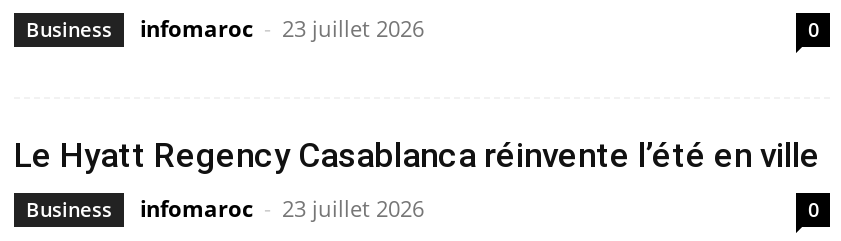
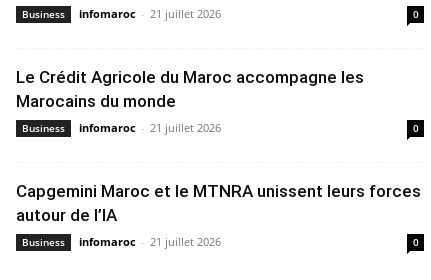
- infomaroc - 23 juillet 2026
+ infomaroc - 21 juillet 2026

- Le Hyatt Regency Casablanca réinvente l’été en ville
+ Le Crédit Agricole du Maroc accompagne les
+ Marocains du monde

- infomaroc - 23 juillet 2026
+ infomaroc - 21 juillet 2026
+ 0
+ Capgemini Maroc et le MTNRA unissent leurs forces
+ autour de l’IA
+ Business
+ infomaroc - 21 juillet 2026
